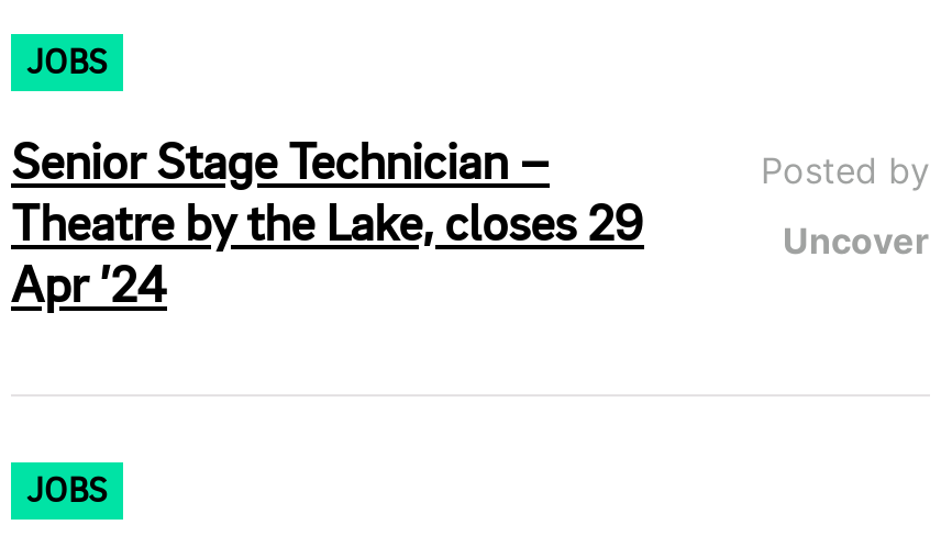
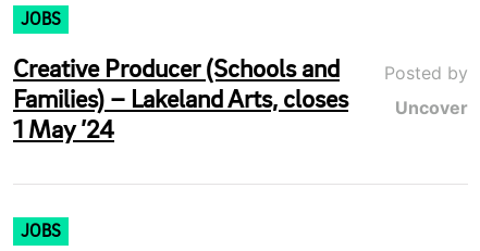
- Senior Stage Technician –
- Theatre by the Lake, closes 29
- Apr ’24
+ Creative Producer (Schools and
+ Families) – Lakeland Arts, closes
+ 1 May ’24
